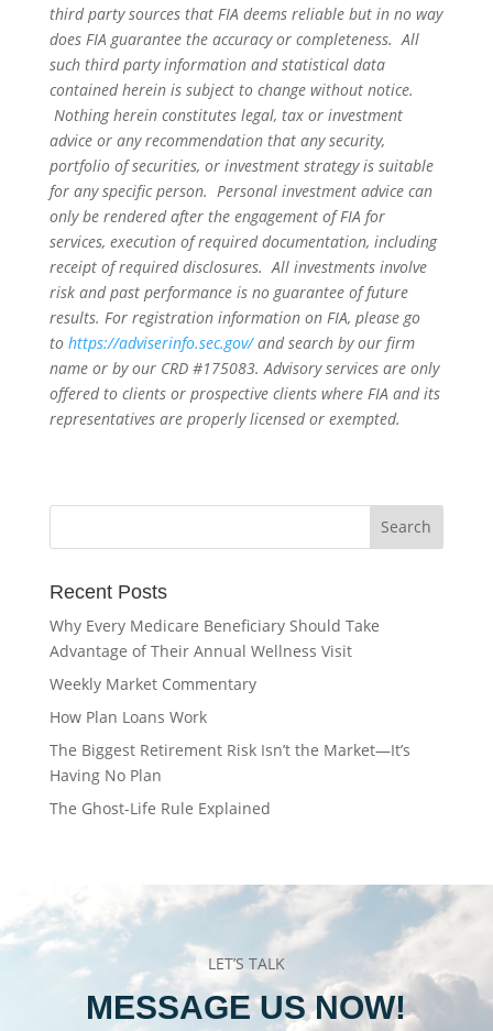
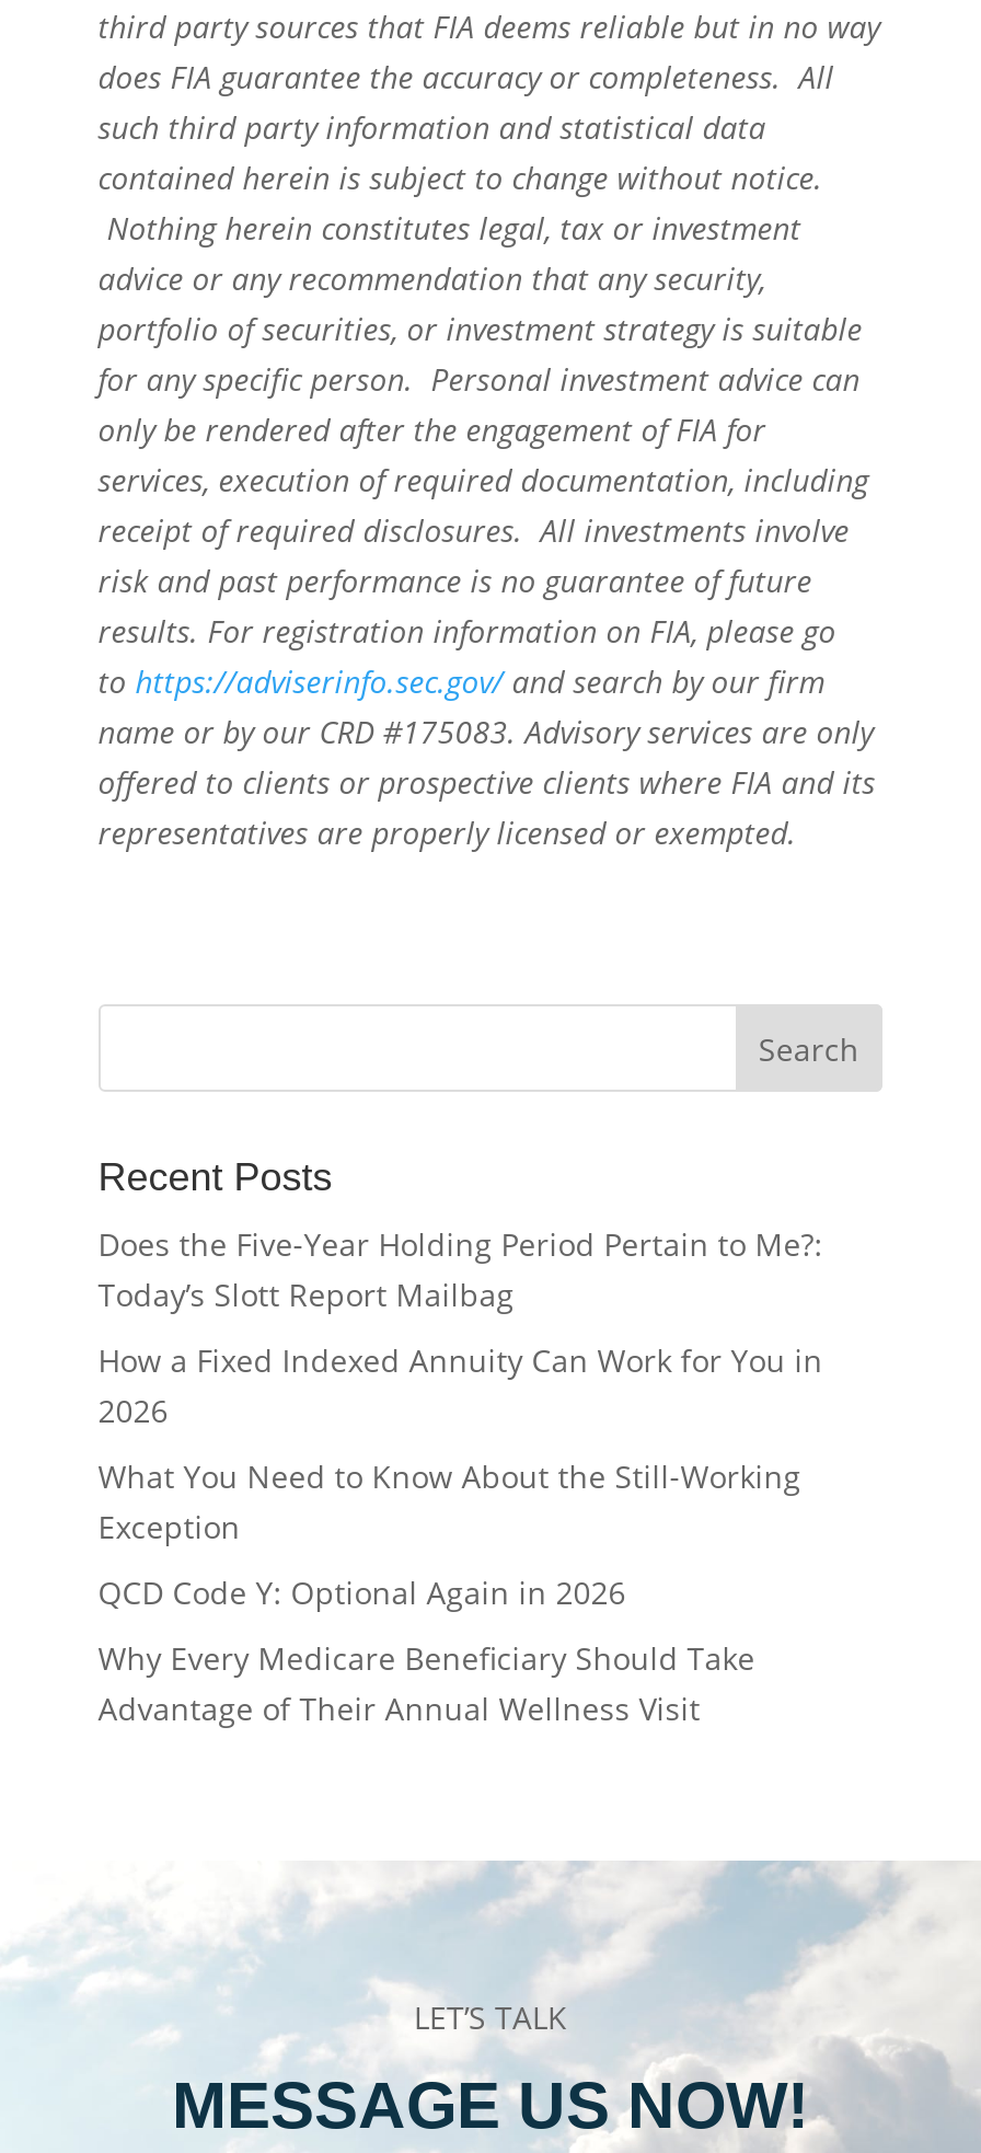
+ Does the Five-Year Holding Period Pertain to Me?:
+ Today’s Slott Report Mailbag
+ How a Fixed Indexed Annuity Can Work for You in
+ 2026
+ What You Need to Know About the Still-Working
+ Exception
+ QCD Code Y: Optional Again in 2026

moved down: Why Every Medicare Beneficiary Should Take | Advantage of Their Annual Wellness Visit

- Weekly Market Commentary
- How Plan Loans Work
- The Biggest Retirement Risk Isn’t the Market—It’s
- Having No Plan
- The Ghost-Life Rule Explained
